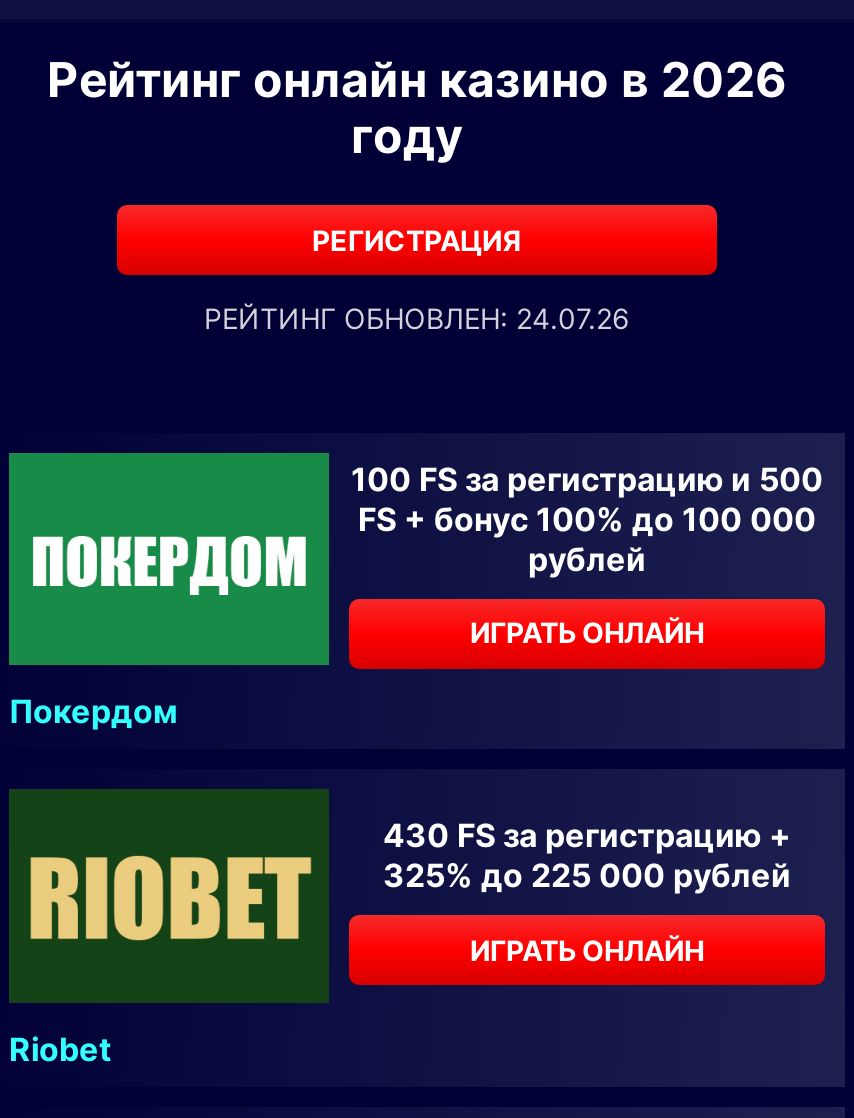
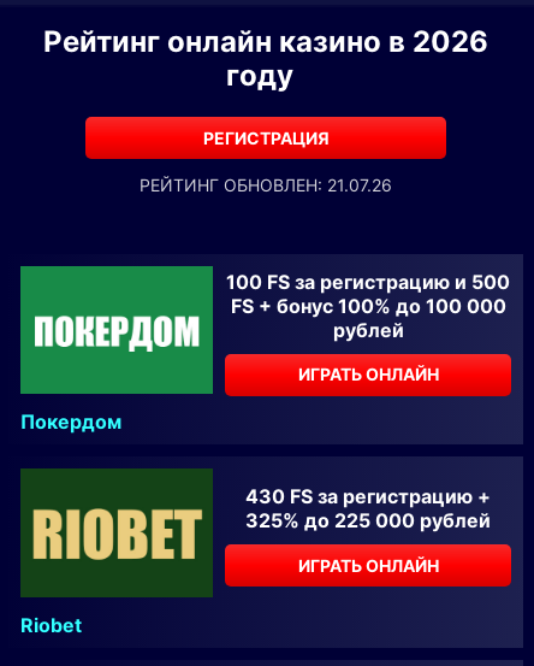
- РЕЙТИНГ ОБНОВЛЕН: 24.07.26
+ РЕЙТИНГ ОБНОВЛЕН: 21.07.26
